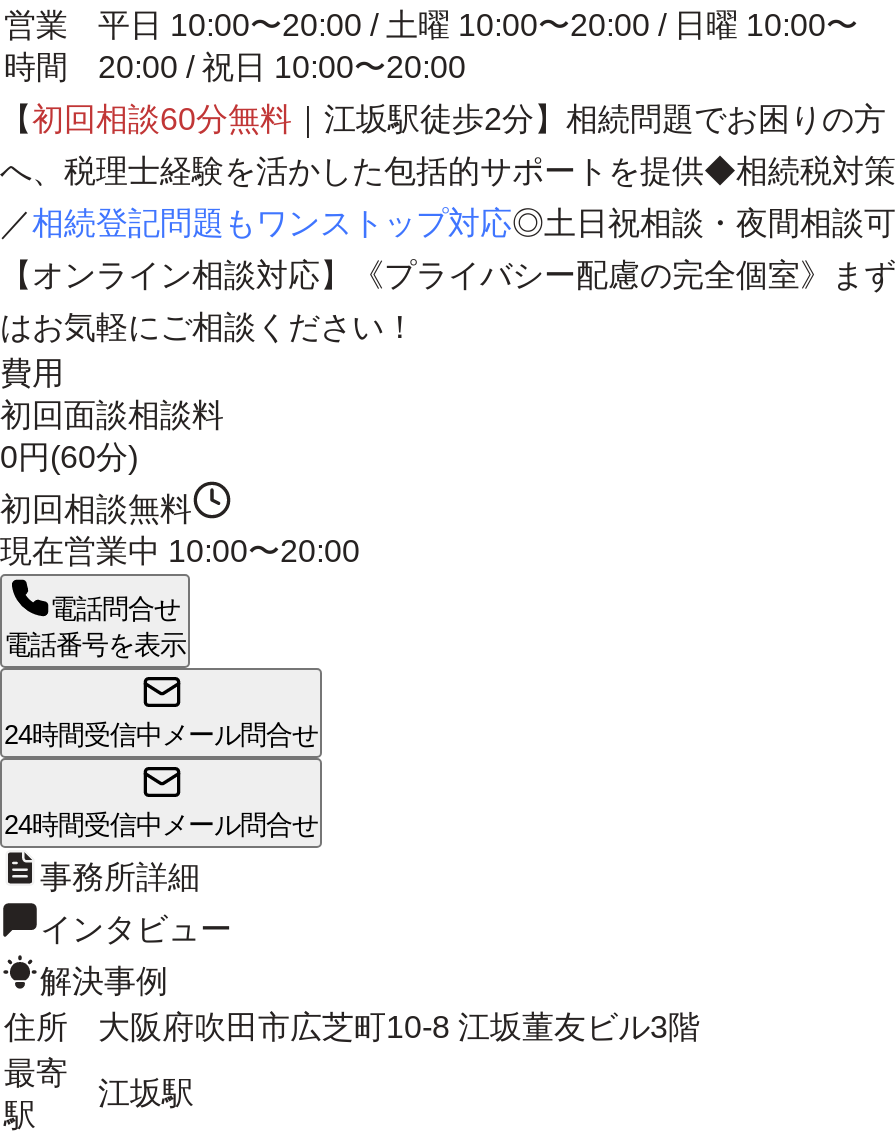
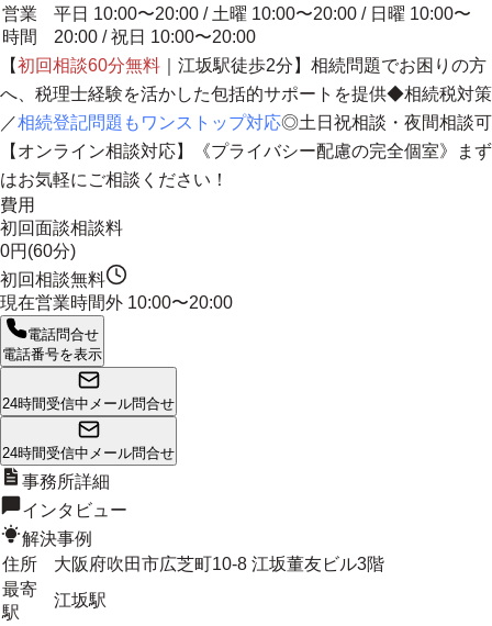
- 現在営業中10:00〜20:00
+ 現在営業時間外10:00〜20:00
